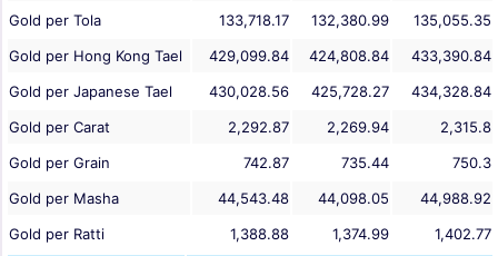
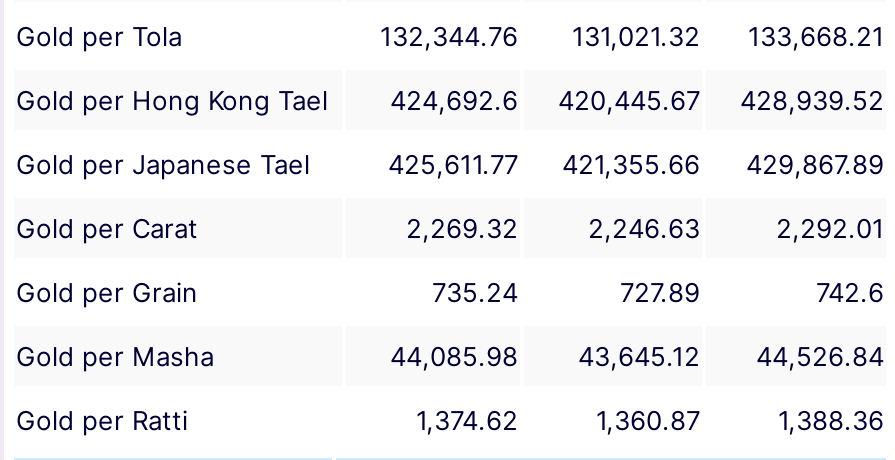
- 133,718.17
+ 132,344.76

- 132,380.99
+ 131,021.32

- 135,055.35
+ 133,668.21

- 429,099.84
+ 424,692.6

- 424,808.84
+ 420,445.67

- 433,390.84
+ 428,939.52

- 430,028.56
+ 425,611.77

- 425,728.27
+ 421,355.66

- 434,328.84
+ 429,867.89

- 2,292.87
+ 2,269.32

- 2,269.94
+ 2,246.63

- 2,315.8
+ 2,292.01

- 742.87
+ 735.24

- 735.44
+ 727.89

- 750.3
+ 742.6

- 44,543.48
+ 44,085.98

- 44,098.05
+ 43,645.12

- 44,988.92
+ 44,526.84

- 1,388.88
+ 1,374.62

- 1,374.99
+ 1,360.87

- 1,402.77
+ 1,388.36
